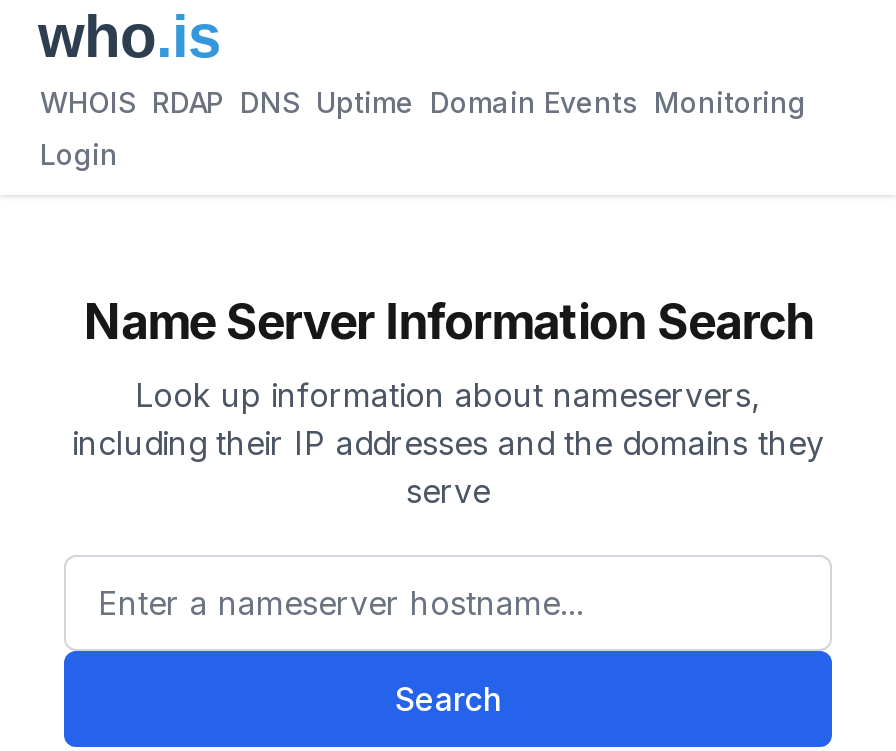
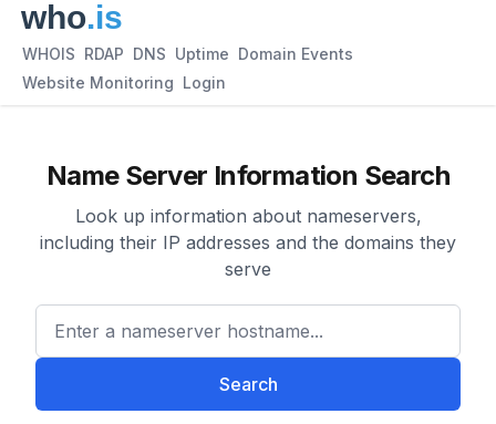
- WHOIS RDAP DNS Uptime Domain Events Monitoring
+ WHOIS RDAP DNS Uptime Domain Events

- Login
+ Website Monitoring Login
